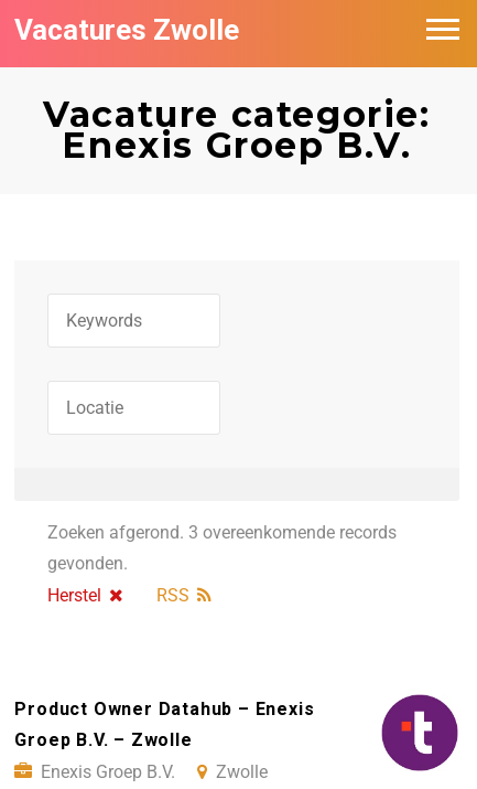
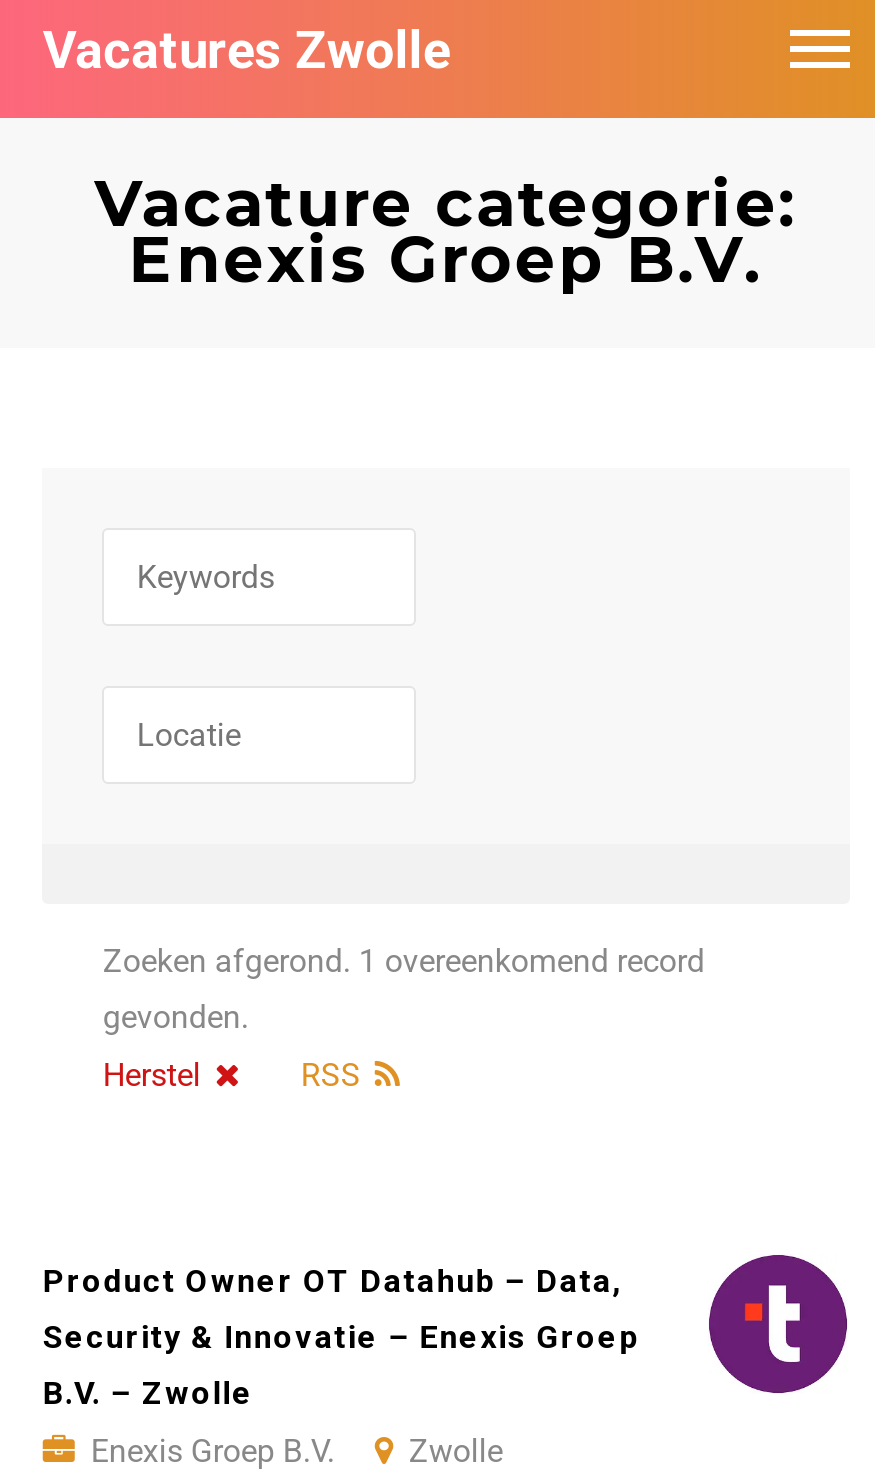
- Zoeken afgerond. 3 overeenkomende records
+ Zoeken afgerond. 1 overeenkomend record

- Product Owner Datahub – Enexis
- Groep B.V. – Zwolle
+ Product Owner OT Datahub – Data,
+ Security & Innovatie – Enexis Groep
+ B.V. – Zwolle
